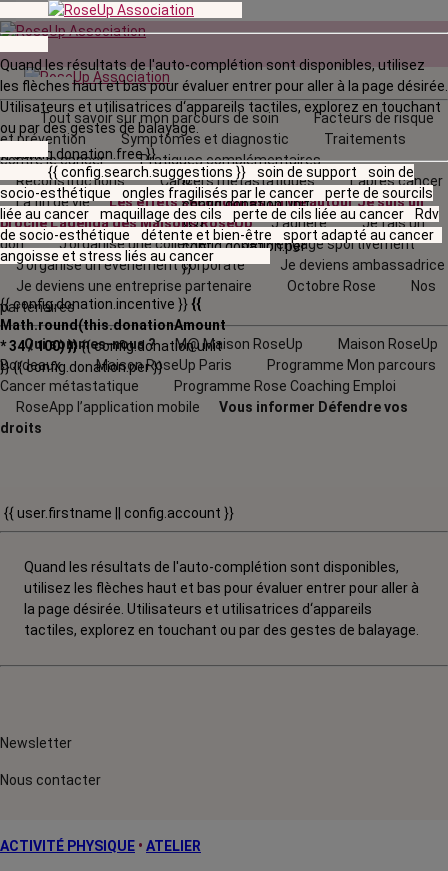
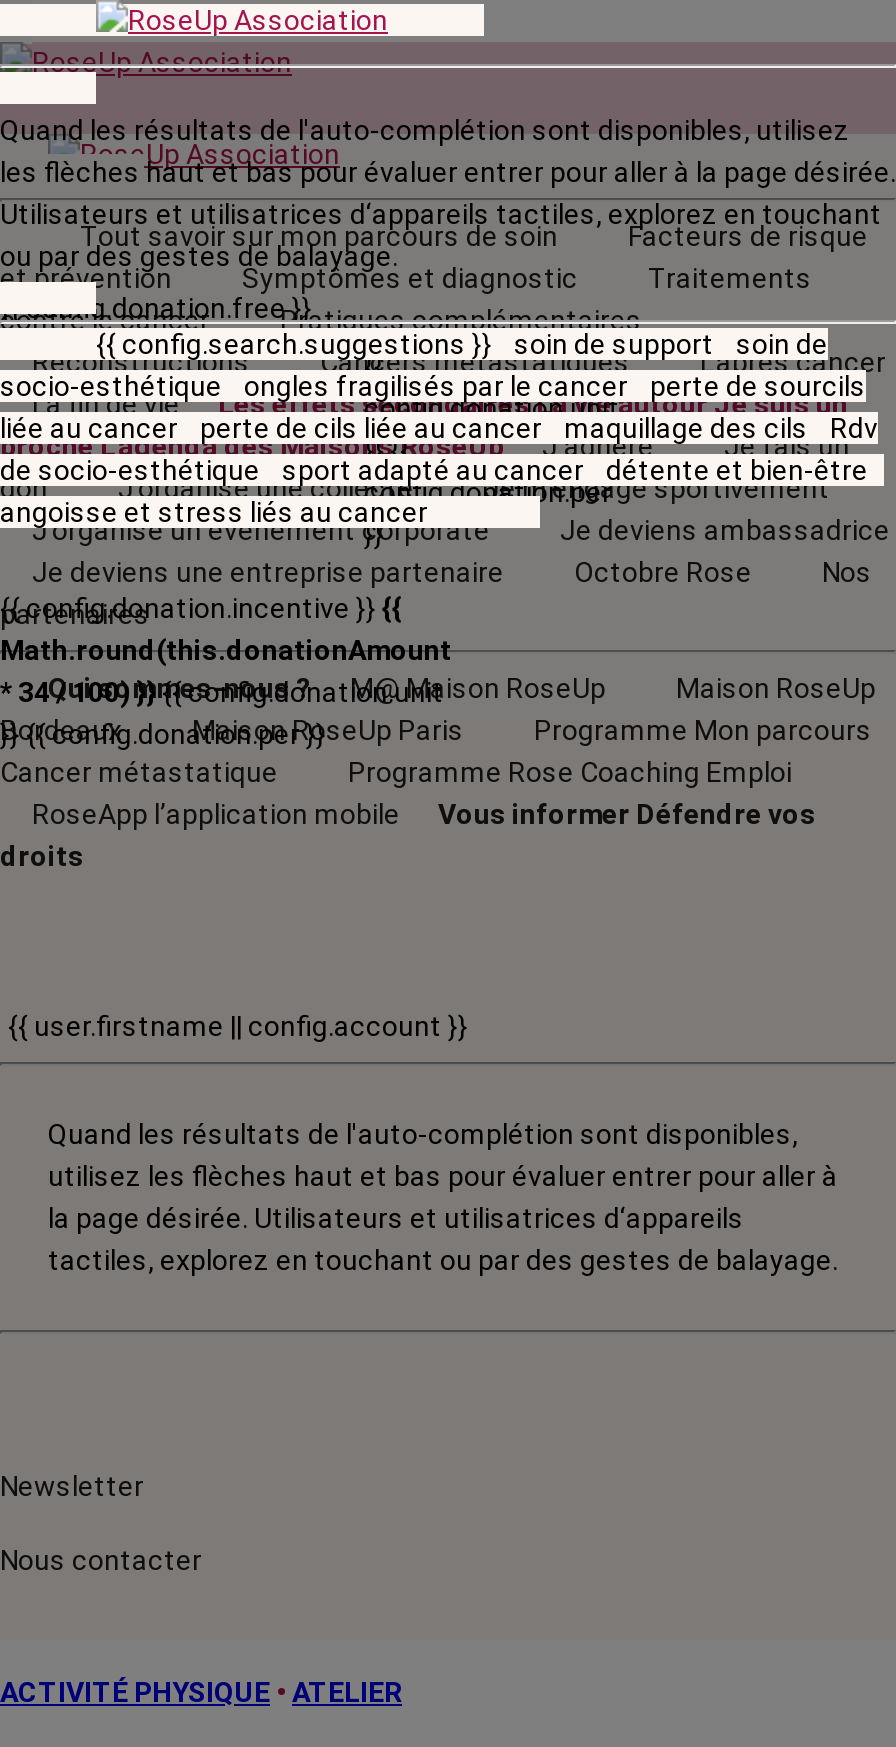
- liée au cancer maquillage des cils perte de cils liée au cancer Rdv
+ liée au cancer perte de cils liée au cancer maquillage des cils Rdv

- de socio-esthétique détente et bien-être sport adapté au cancer
+ de socio-esthétique sport adapté au cancer détente et bien-être
